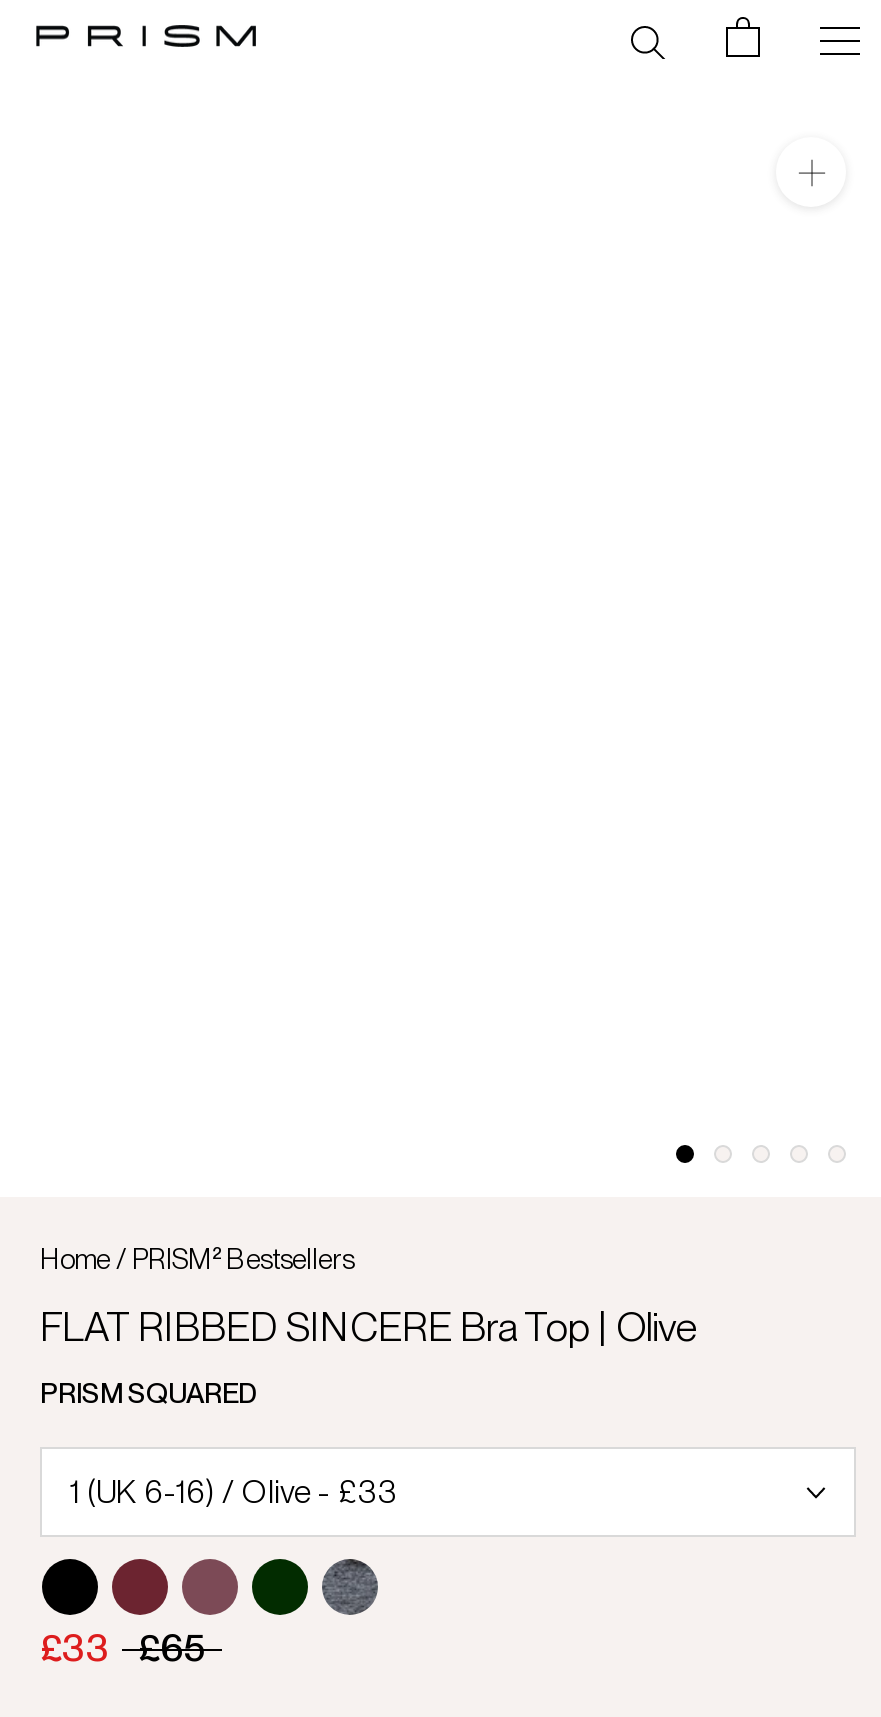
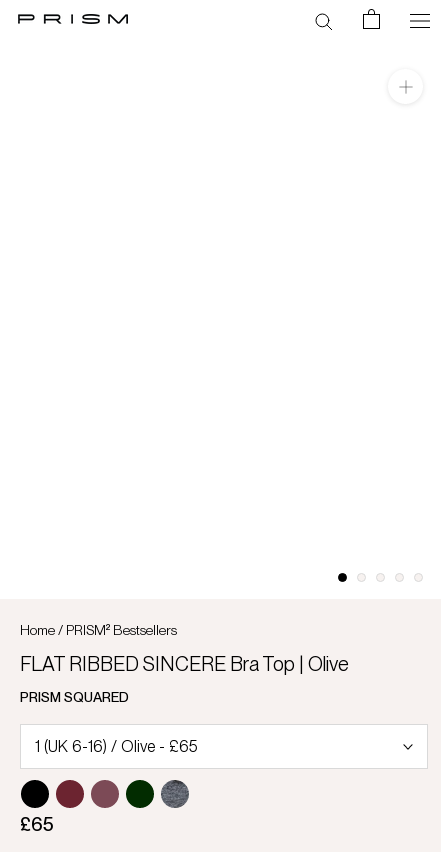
- £33
